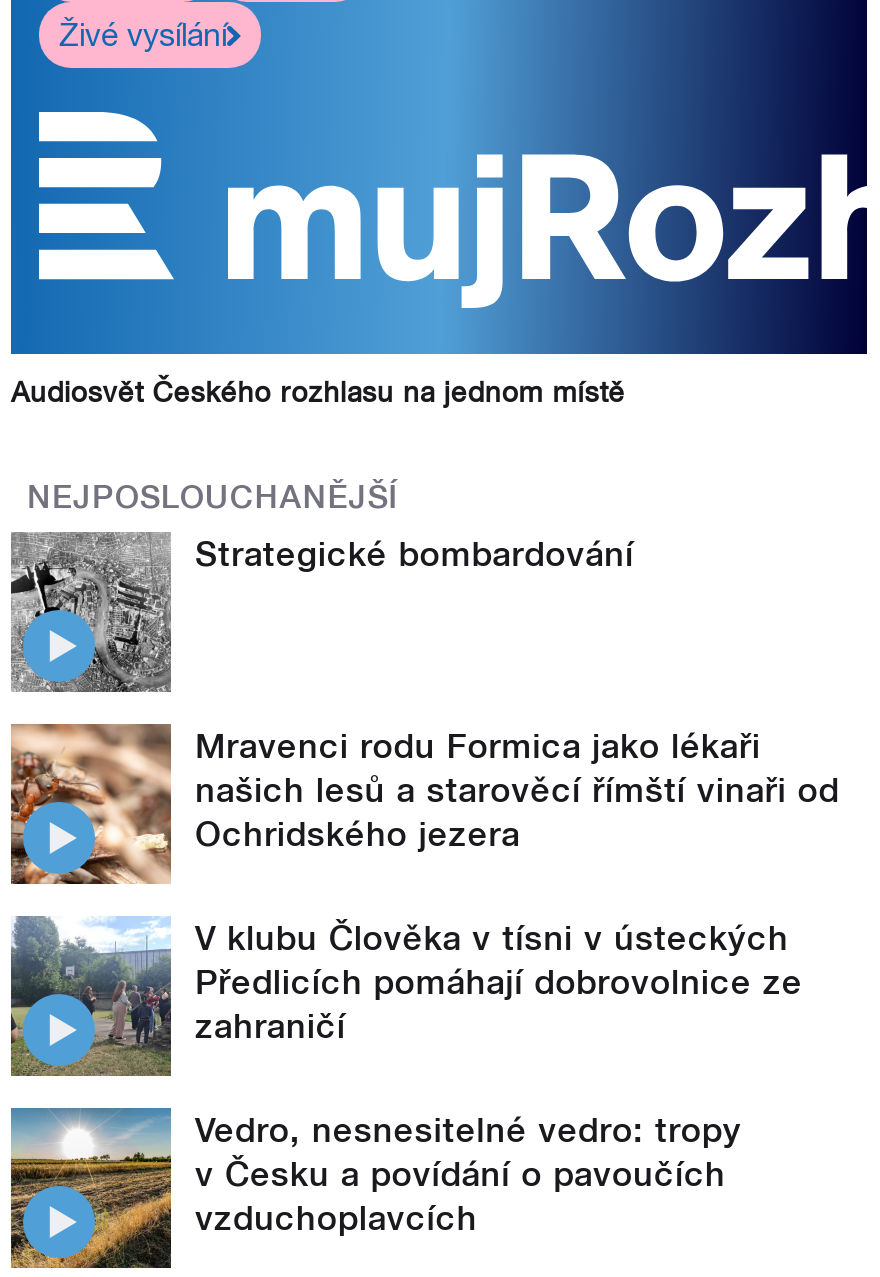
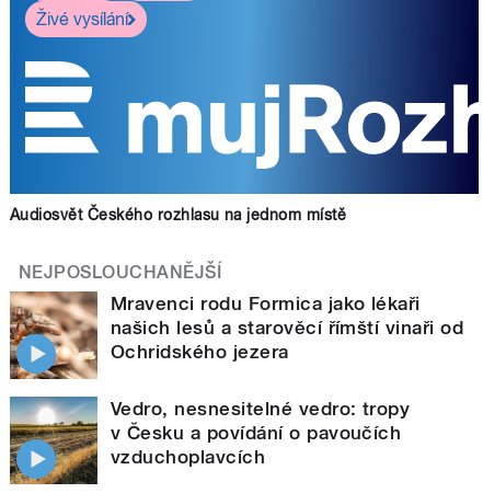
- [image]
- Strategické bombardování

- [image]
- V klubu Člověka v tísni v ústeckých
- Předlicích pomáhají dobrovolnice ze
- zahraničí
